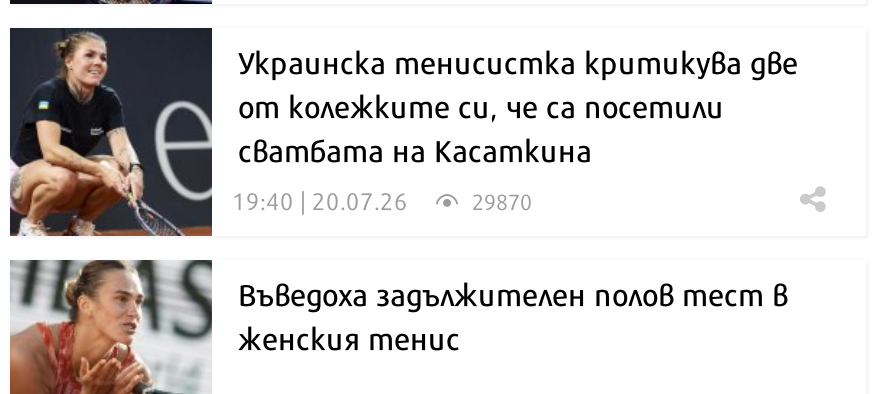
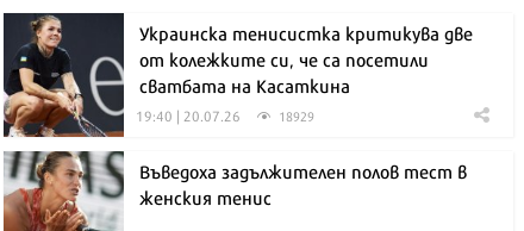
- 29870
+ 18929
